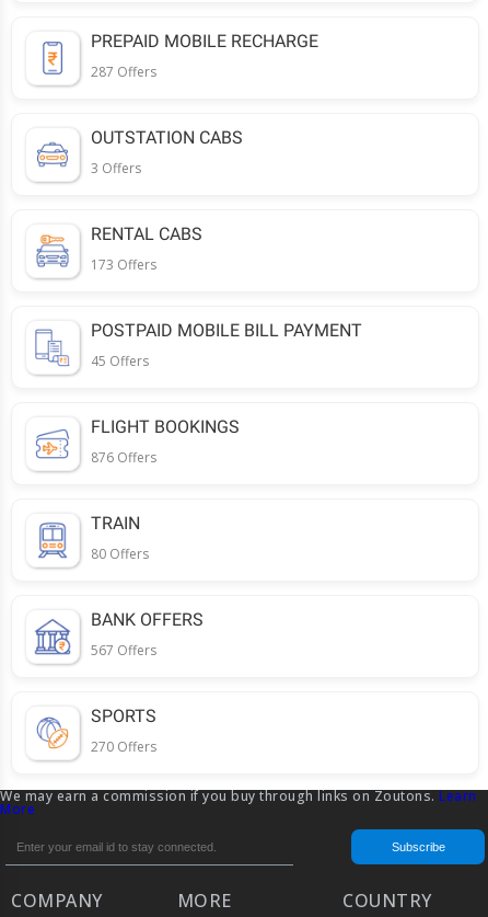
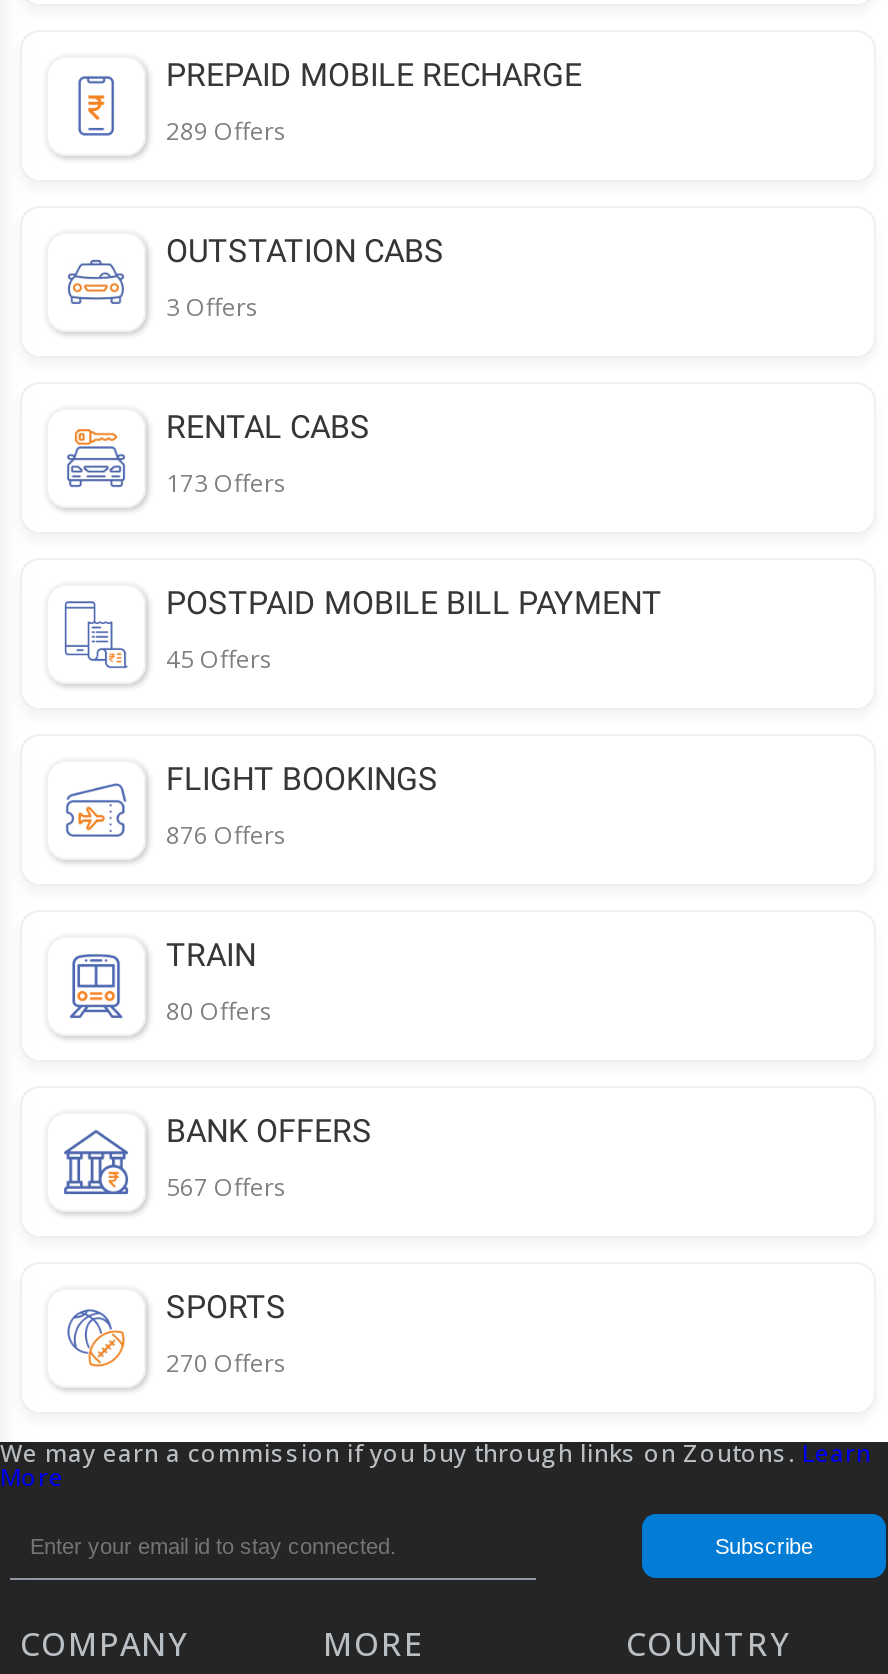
- 287 Offers
+ 289 Offers
